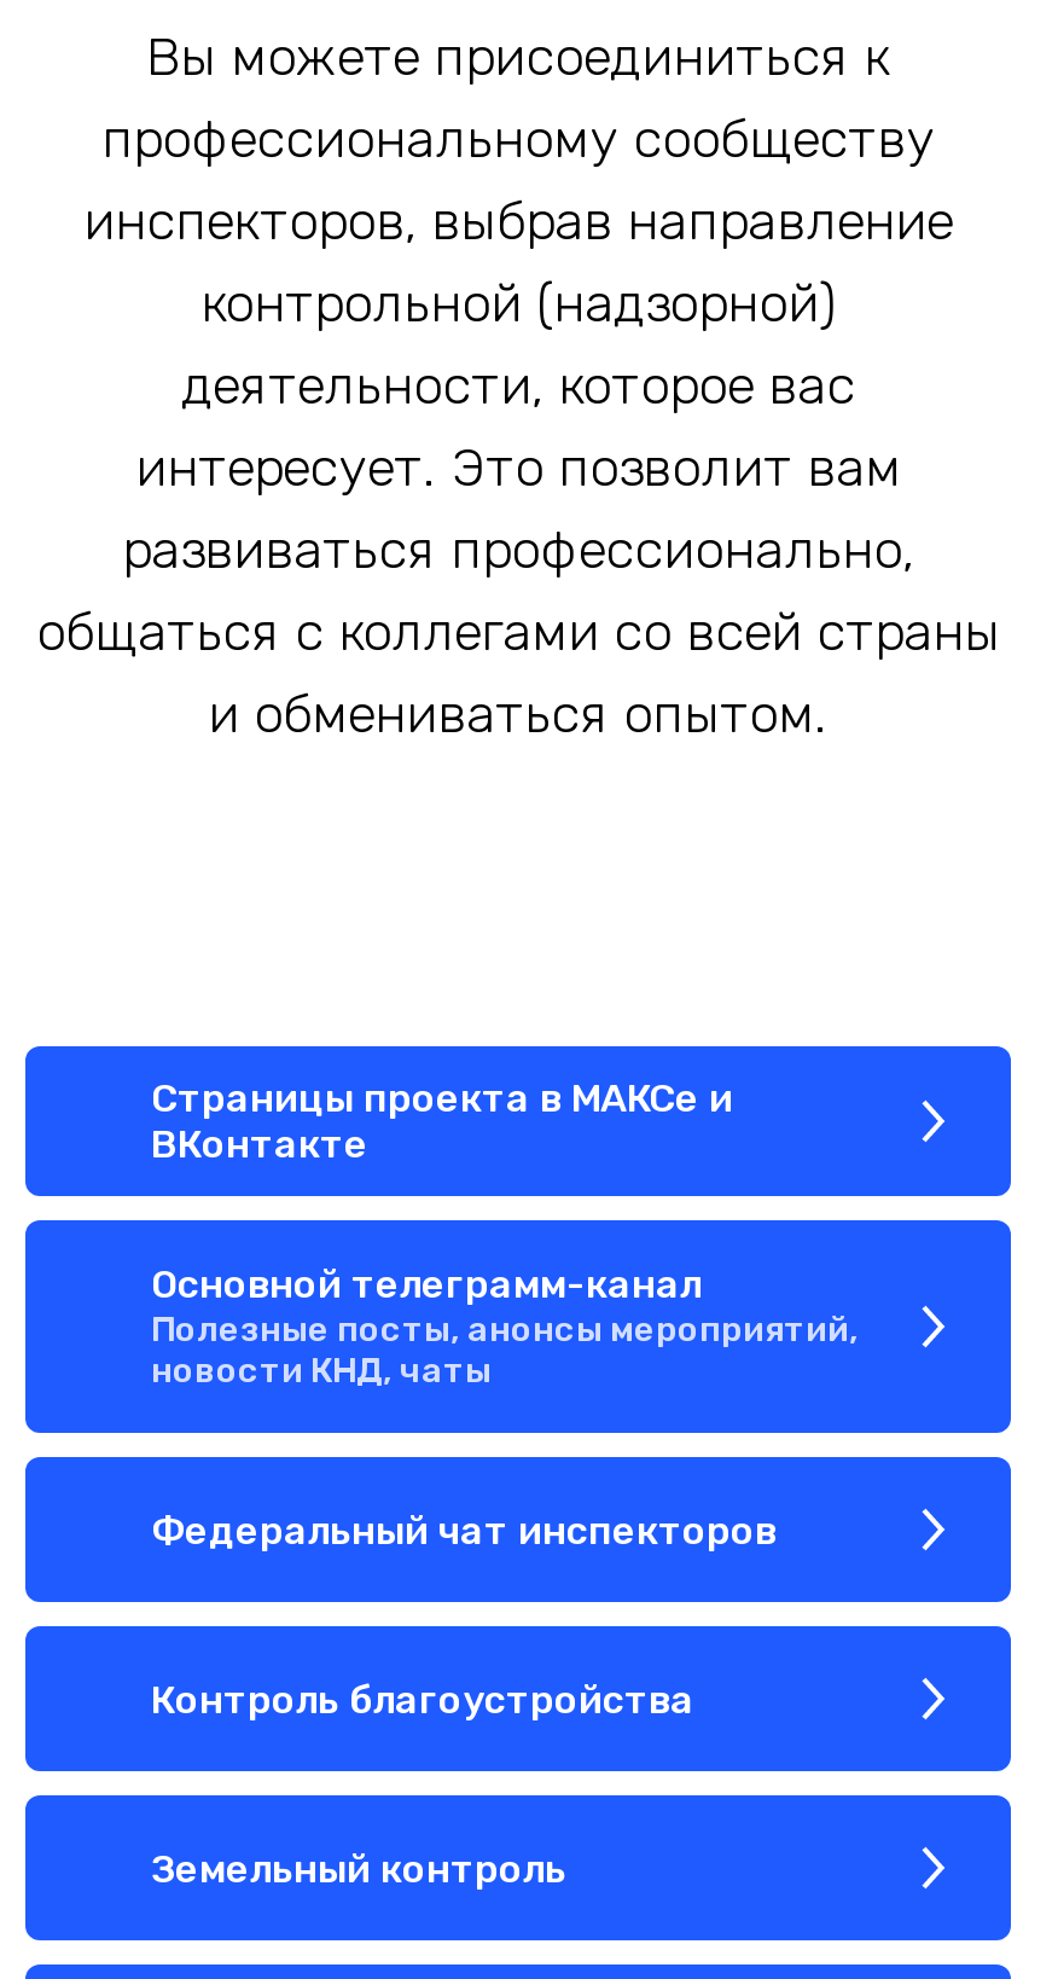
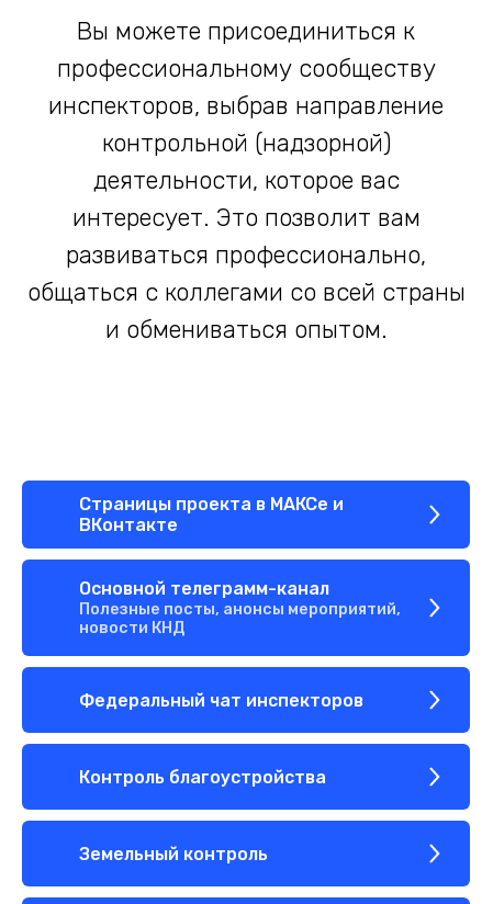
- новости КНД, чаты
+ новости КНД
